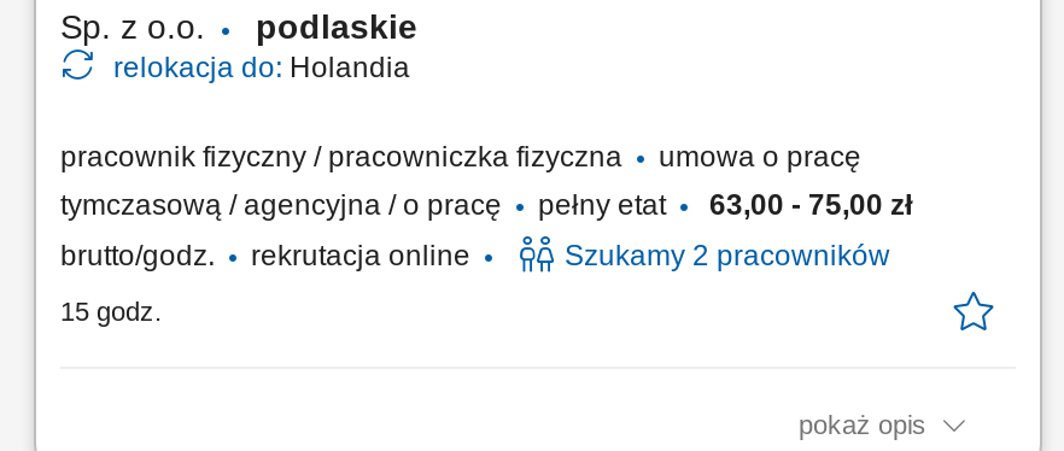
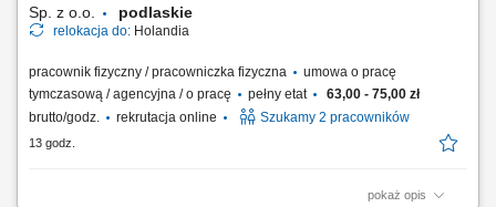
- 15 godz.
+ 13 godz.
